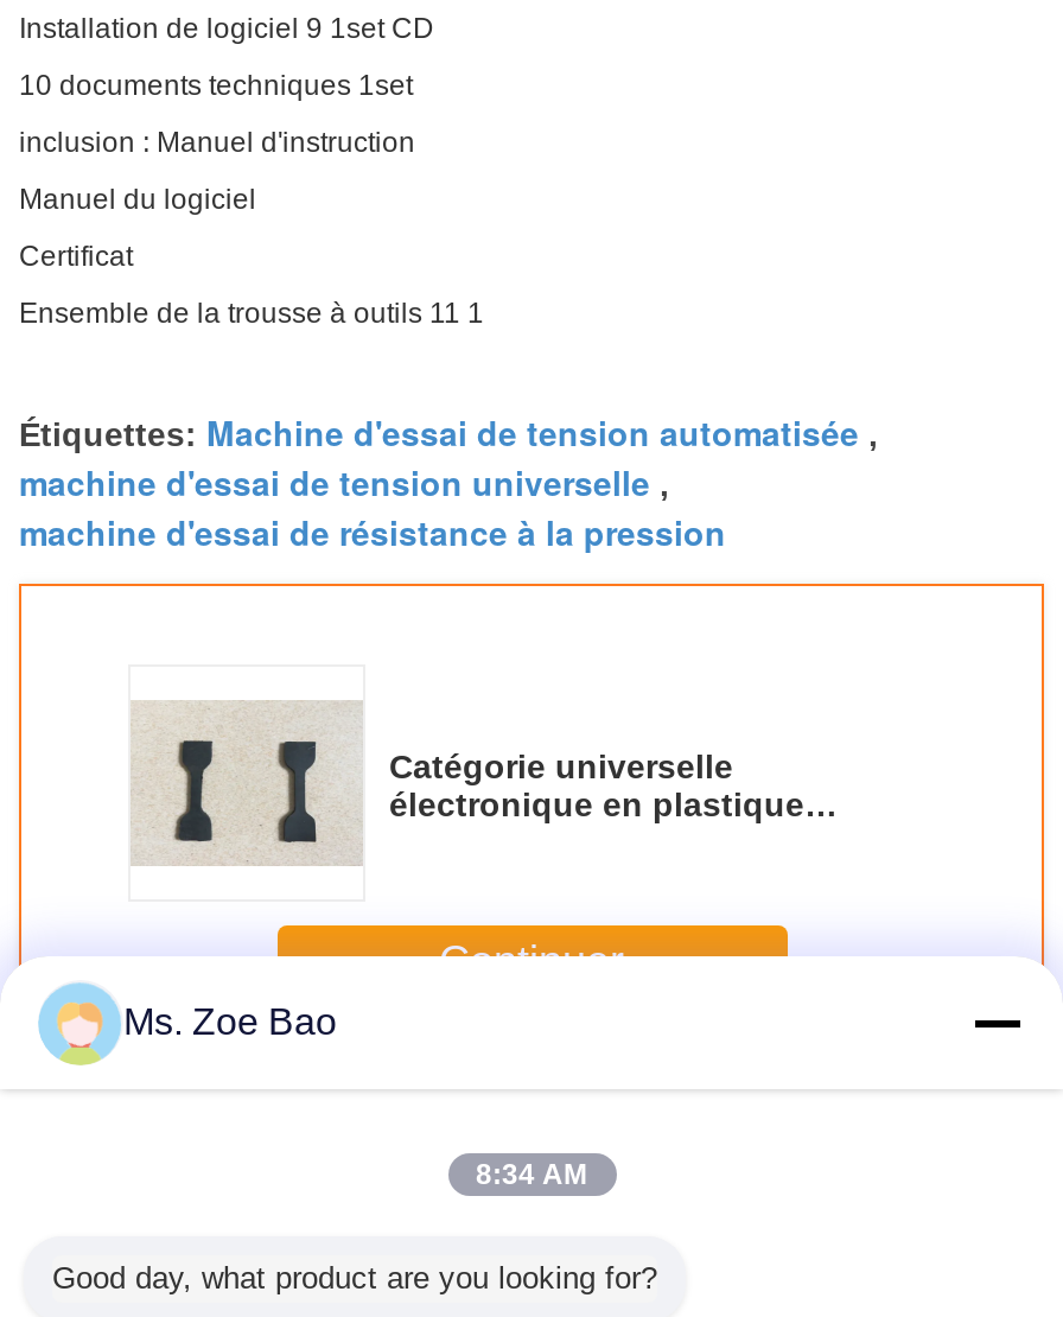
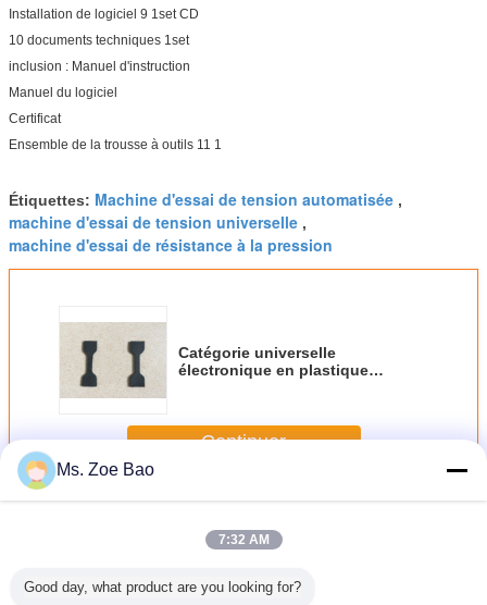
- 8:34 AM
+ 7:32 AM
